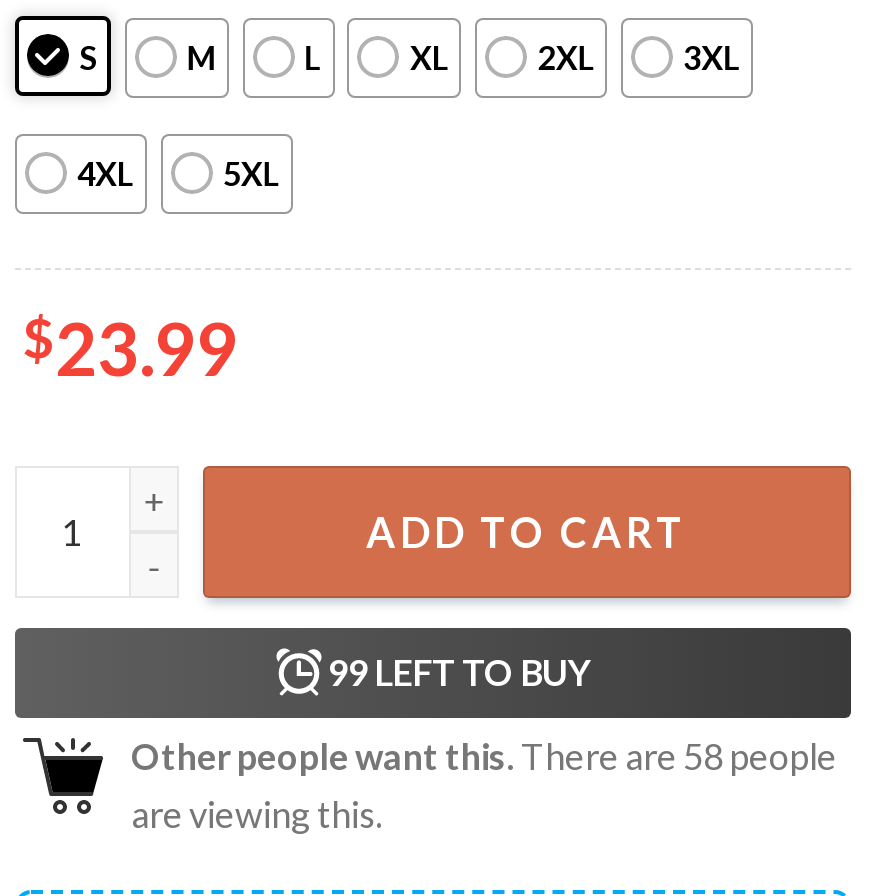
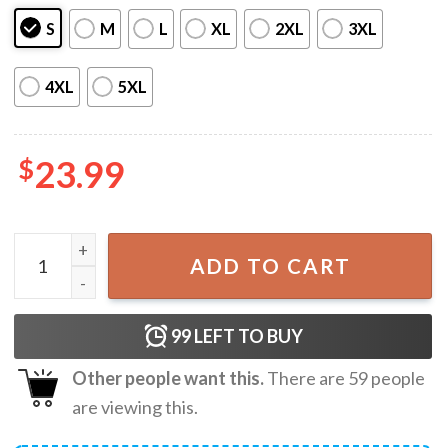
- Other people want this. There are 58 people
+ Other people want this. There are 59 people
